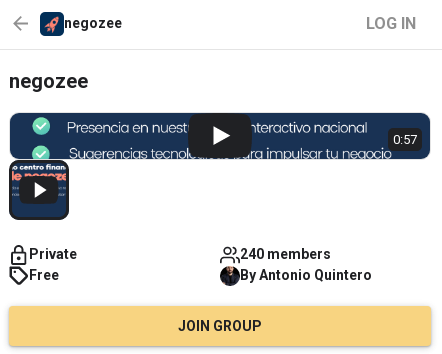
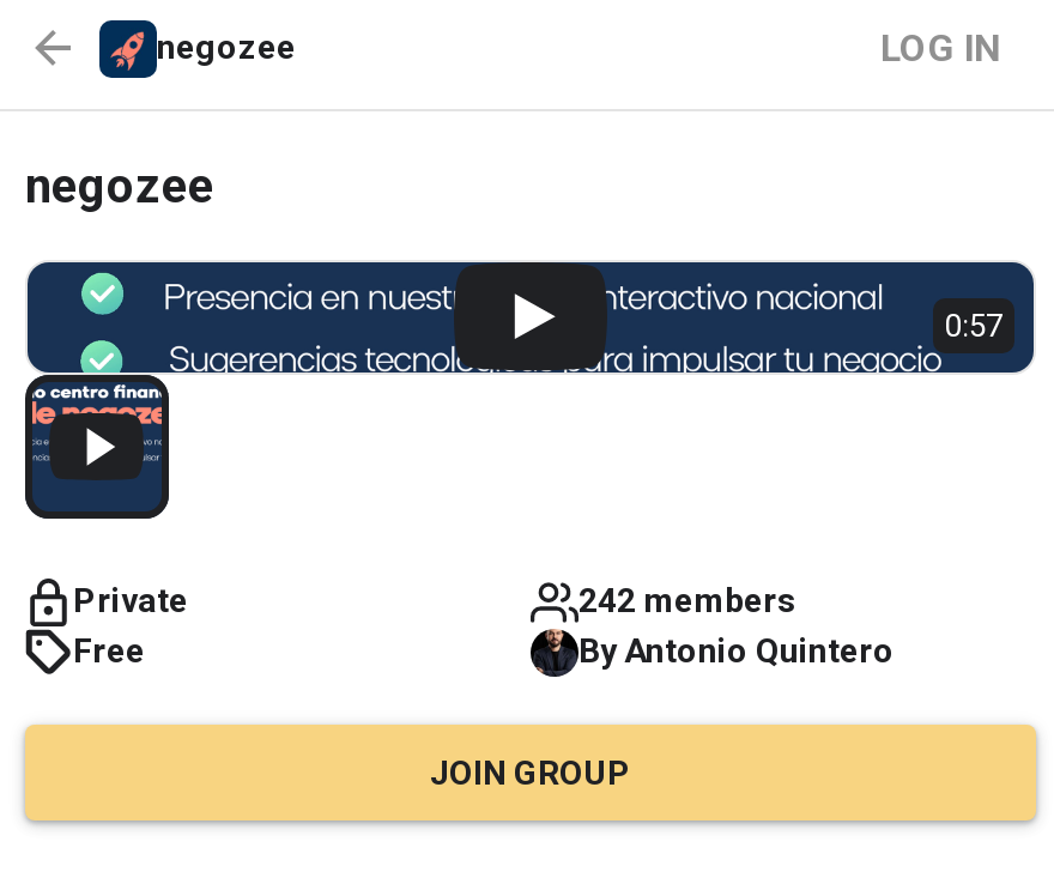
- 240 members
+ 242 members
